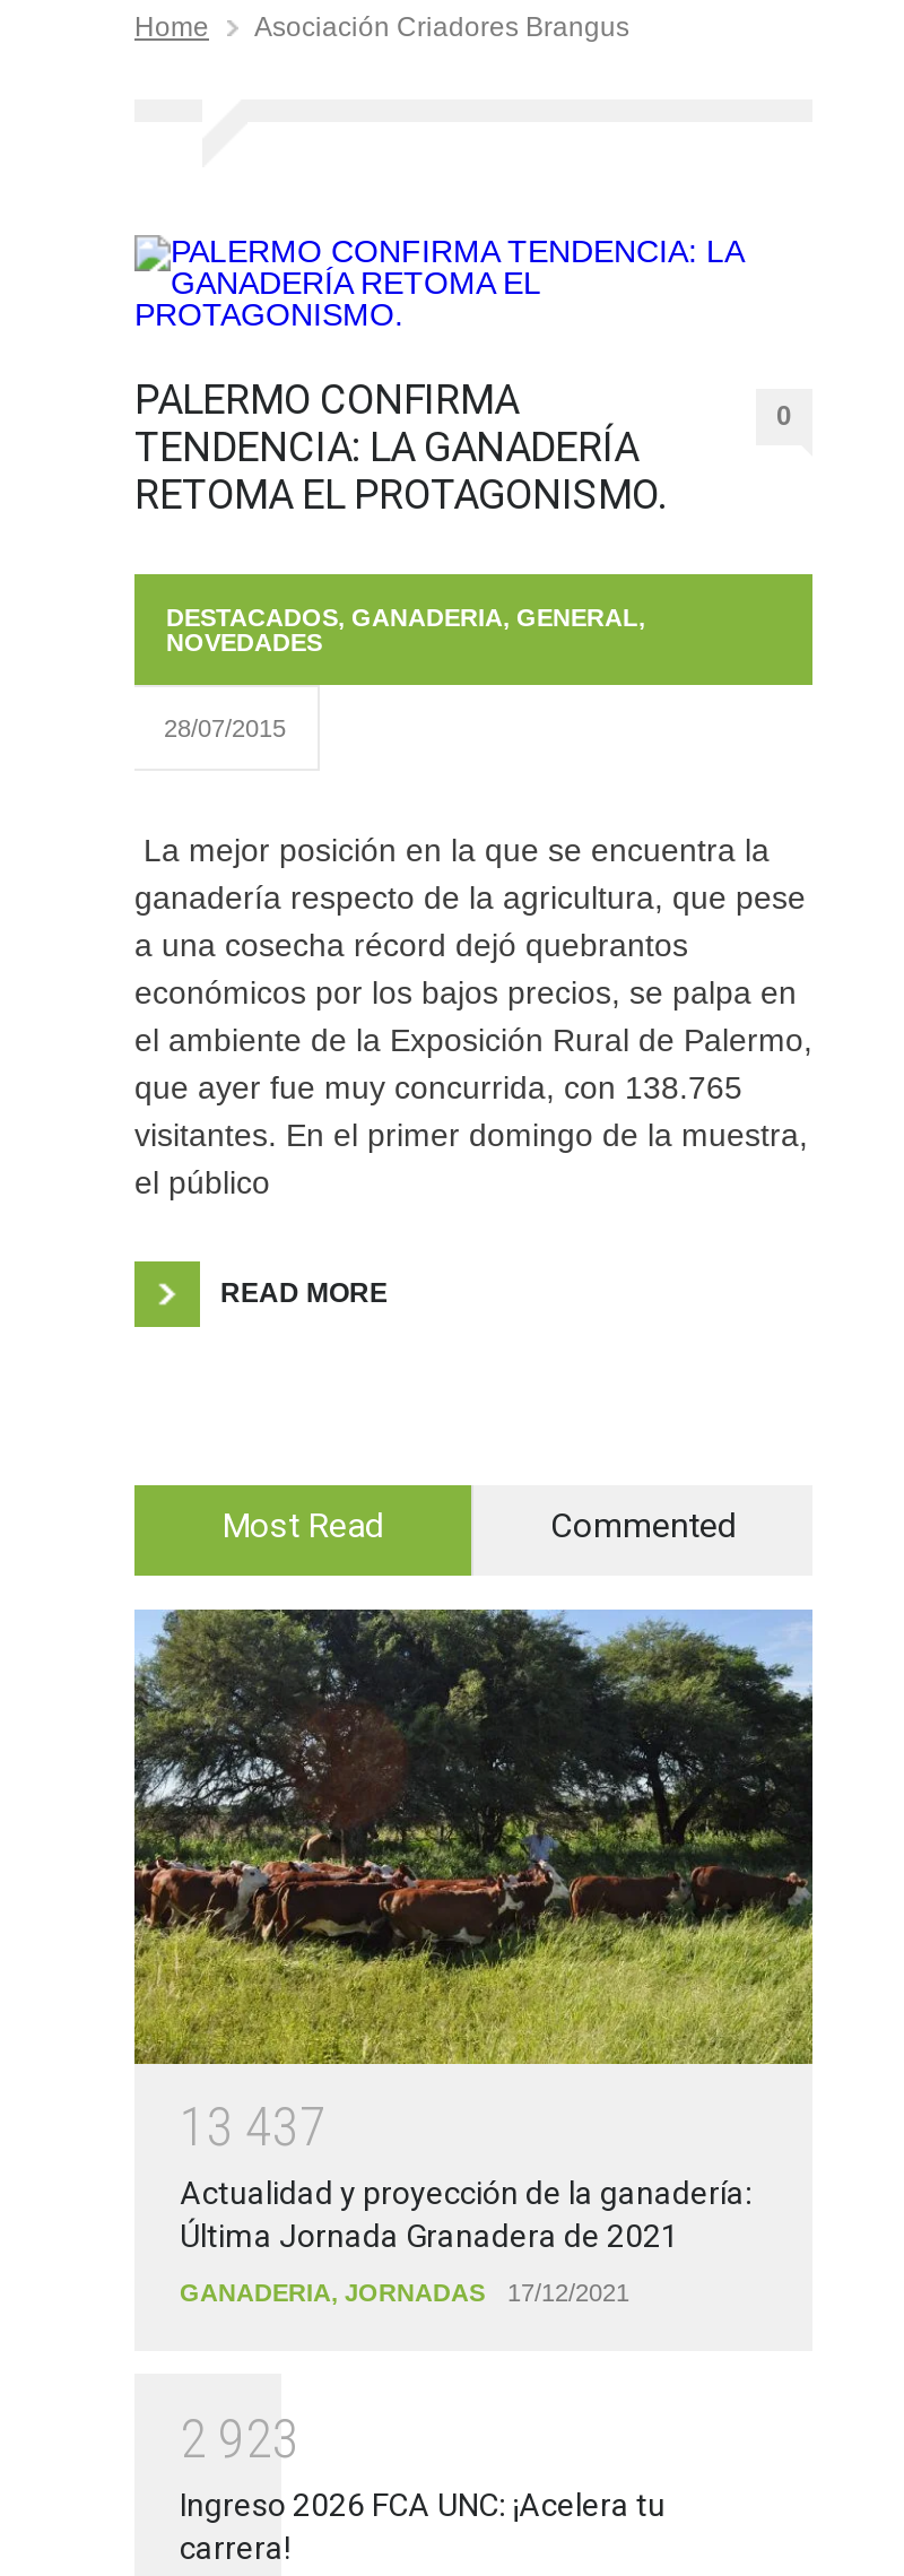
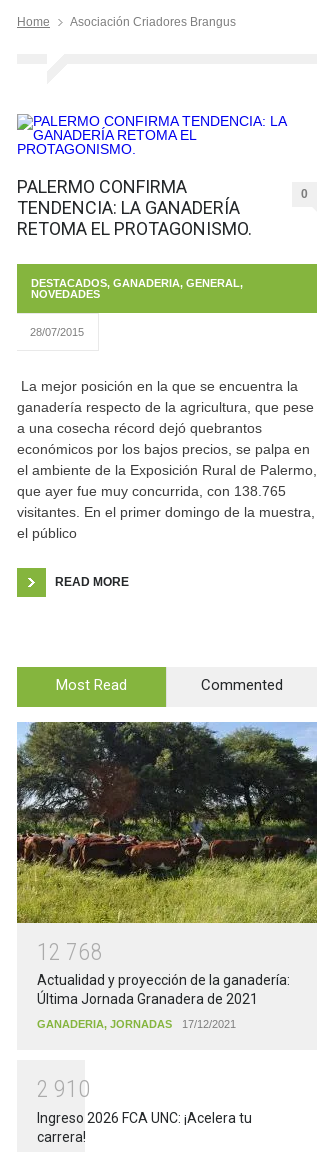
- 1 3 437
+ 1 2 768

- 2 923
+ 2 910
